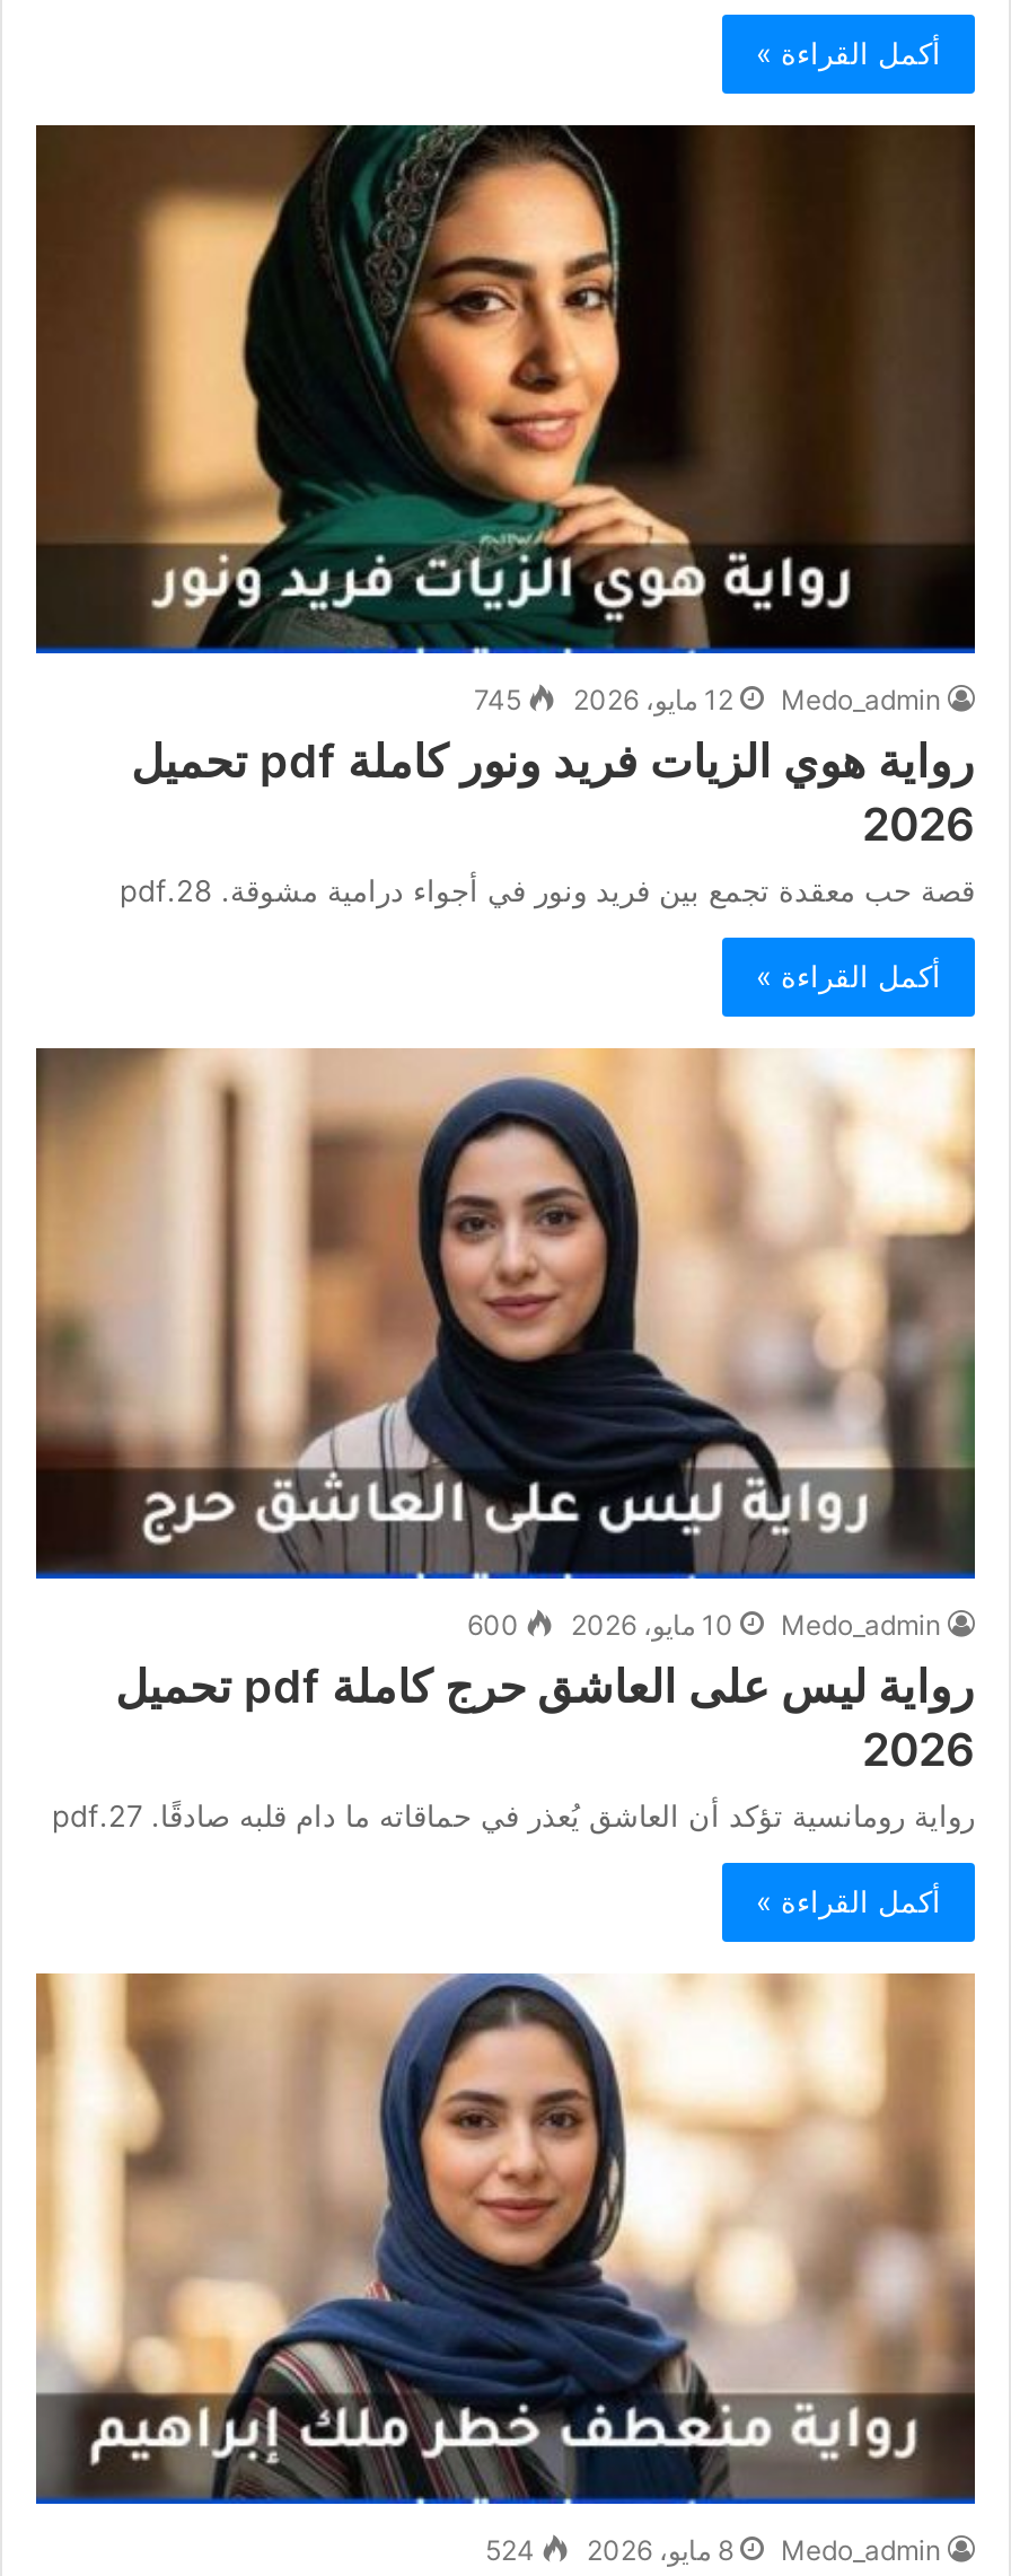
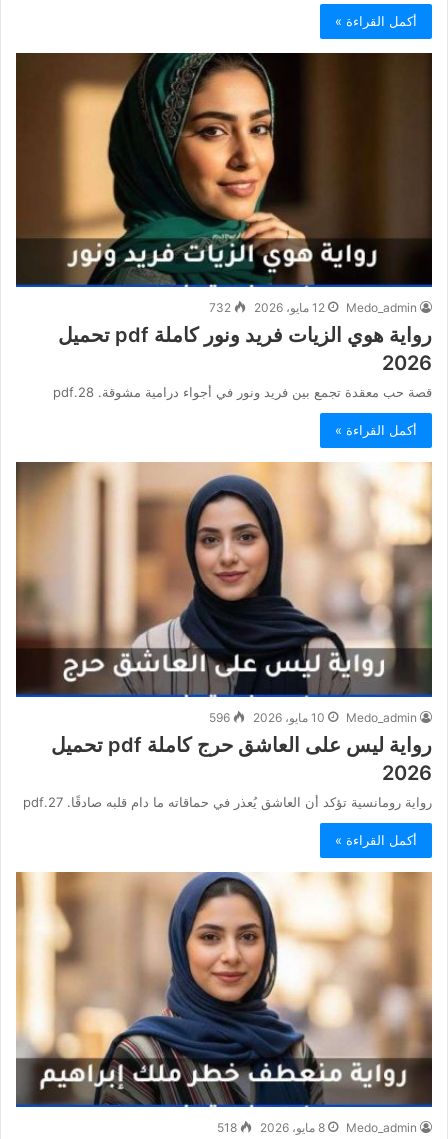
- 745
+ 732

- 600
+ 596

- 524
+ 518
